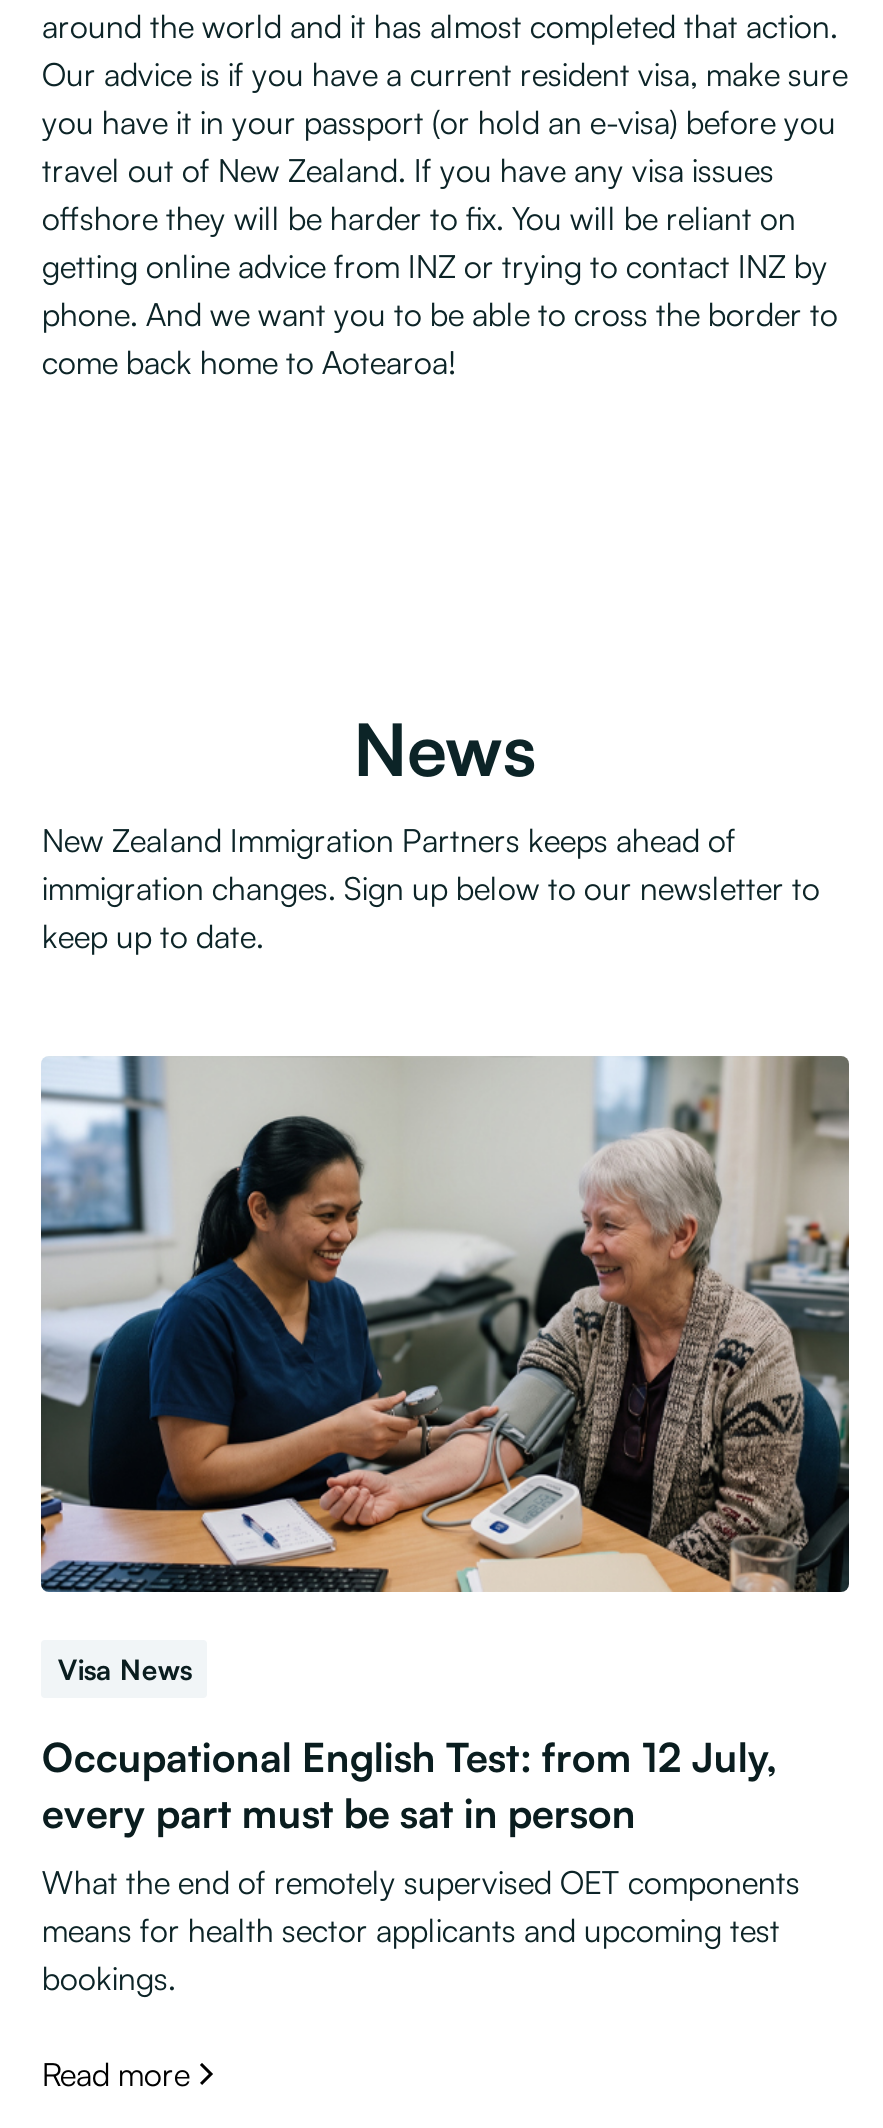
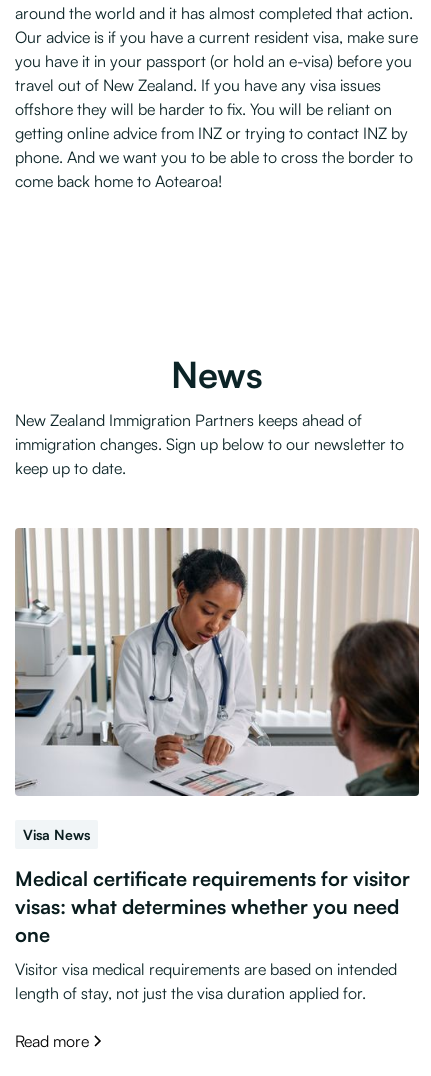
- [image]
+ [image]

- Occupational English Test: from 12 July,
- every part must be sat in person
+ Medical certificate requirements for visitor
+ visas: what determines whether you need
+ one

- What the end of remotely supervised OET components
- means for health sector applicants and upcoming test
- bookings.
+ Visitor visa medical requirements are based on intended
+ length of stay, not just the visa duration applied for.
